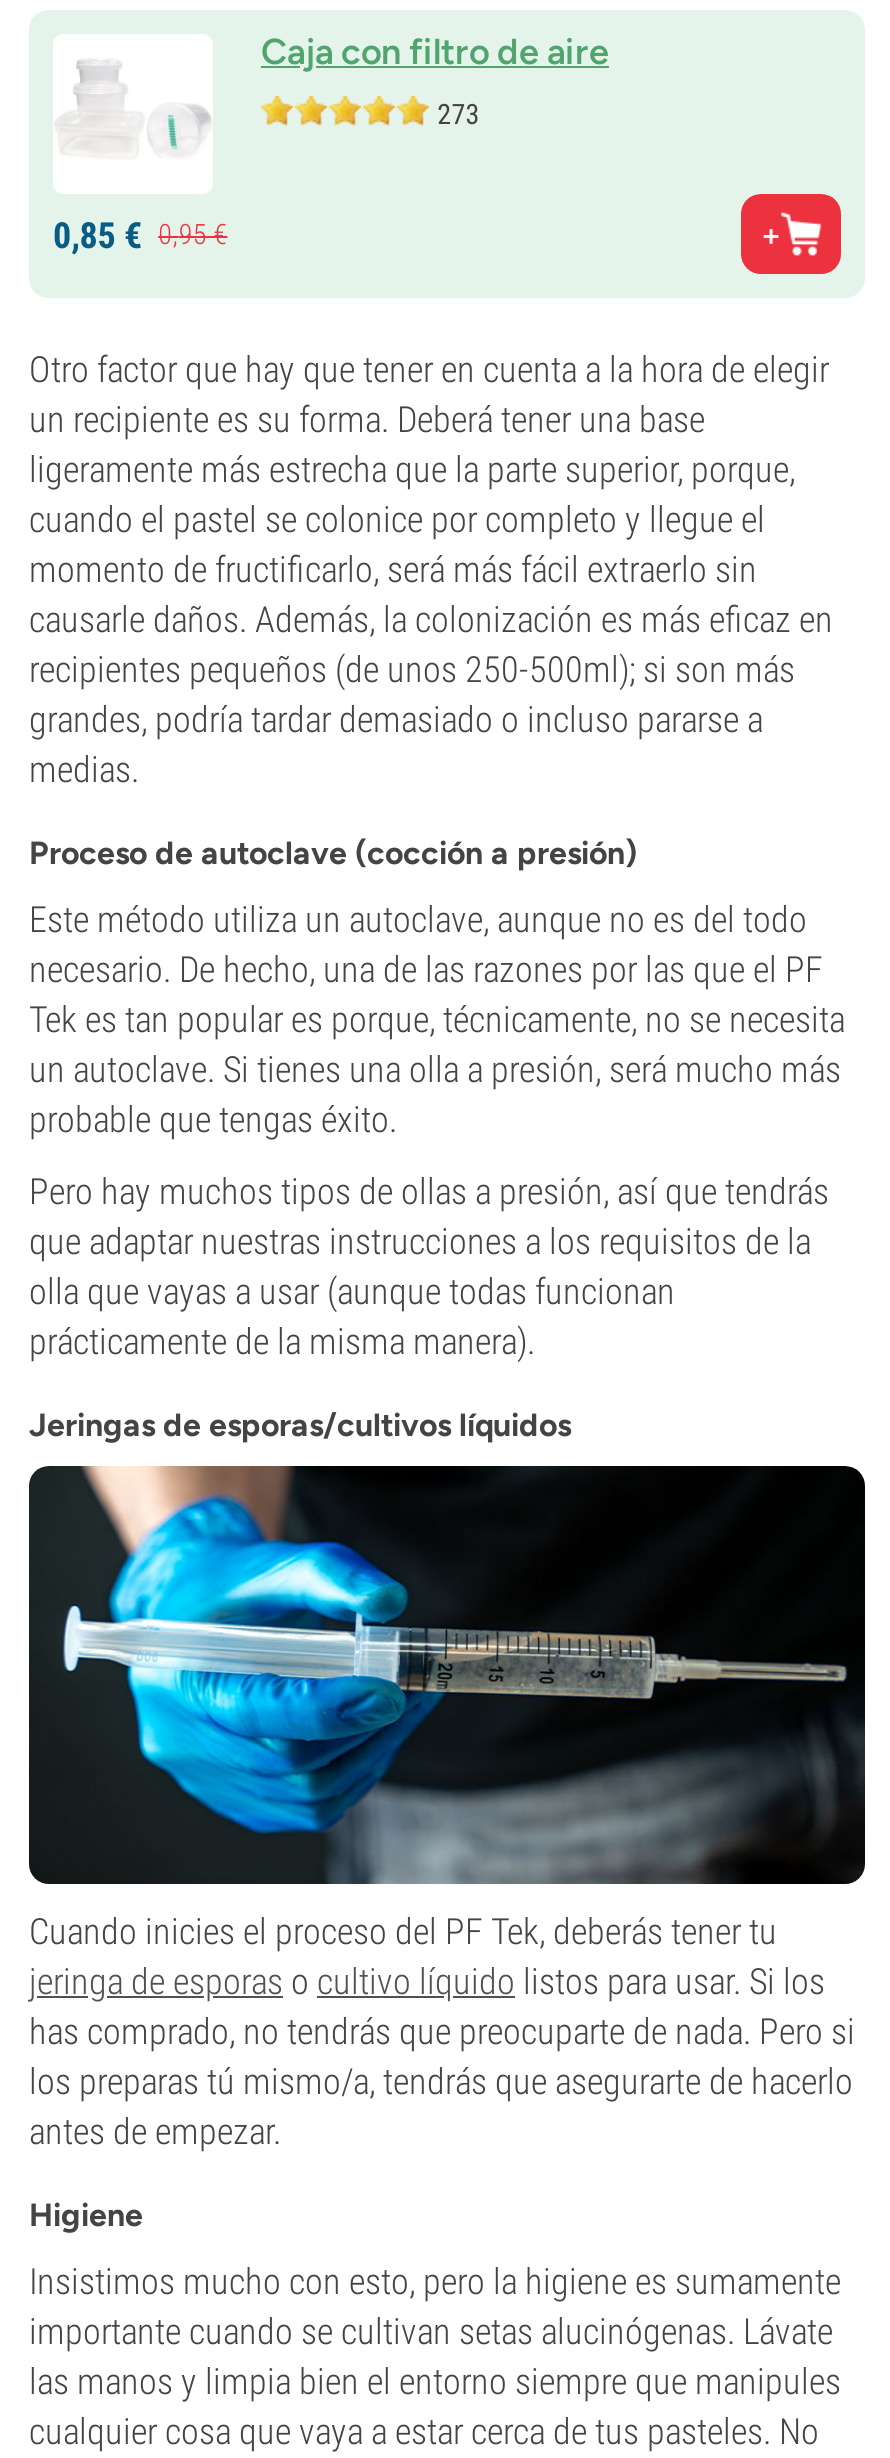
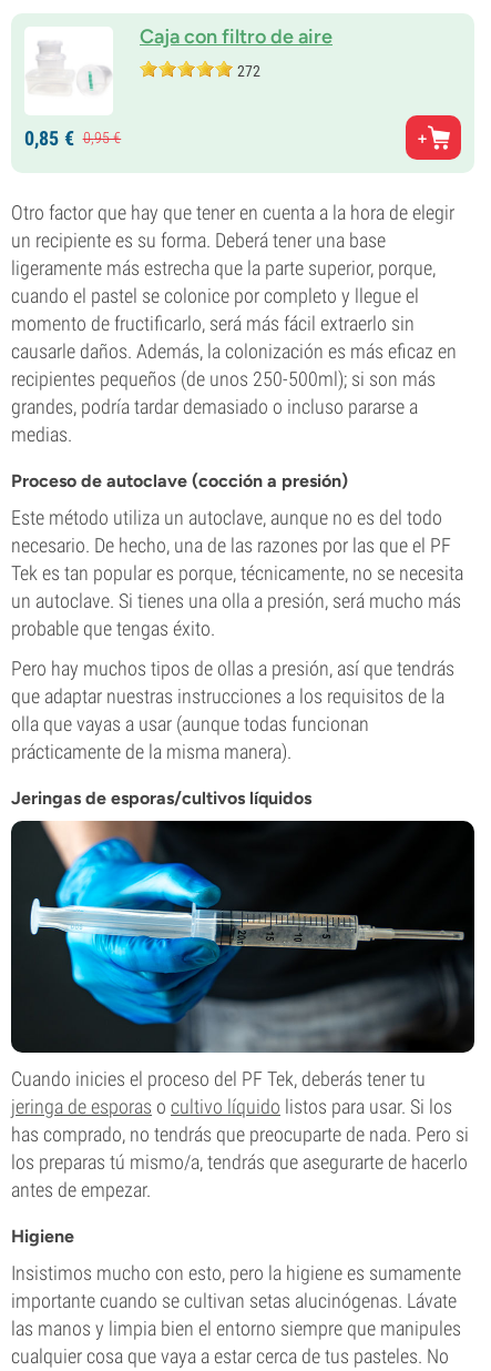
- 273
+ 272
